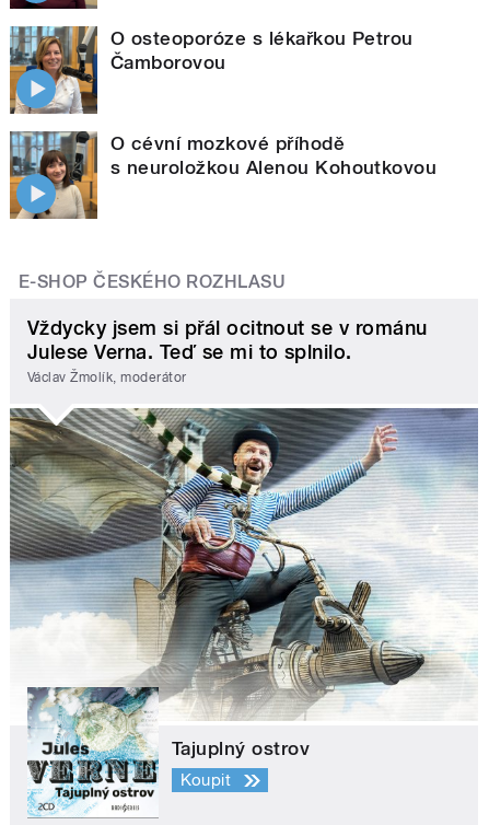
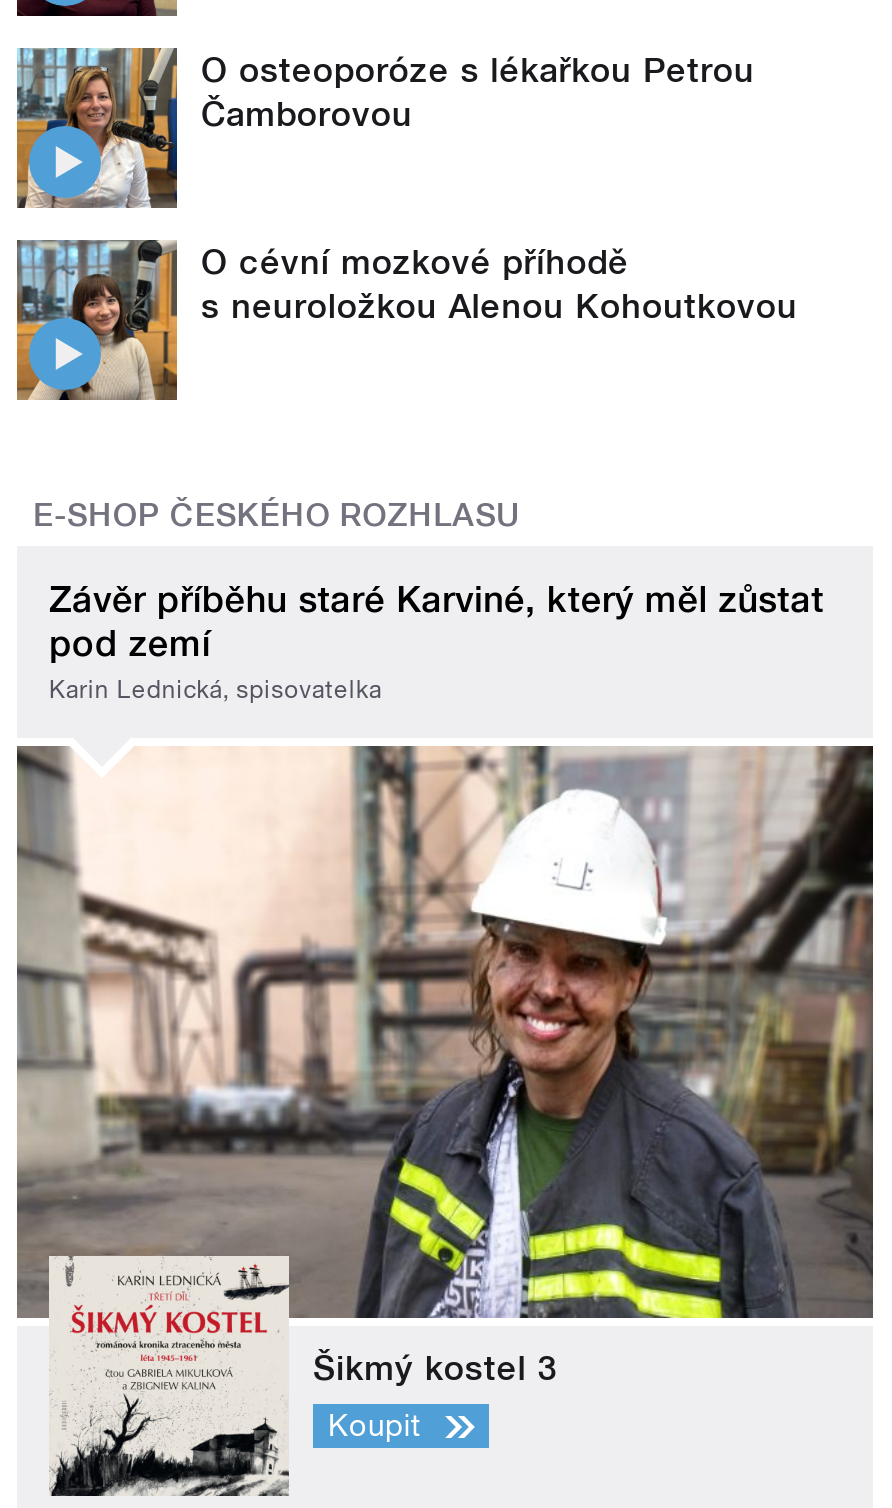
- Vždycky jsem si přál ocitnout se v románu
- Julese Verna. Teď se mi to splnilo.
- Václav Žmolík, moderátor
+ Závěr příběhu staré Karviné, který měl zůstat
+ pod zemí
+ Karin Lednická, spisovatelka

- [image]
- Tajuplný ostrov
+ [image]
+ Šikmý kostel 3
